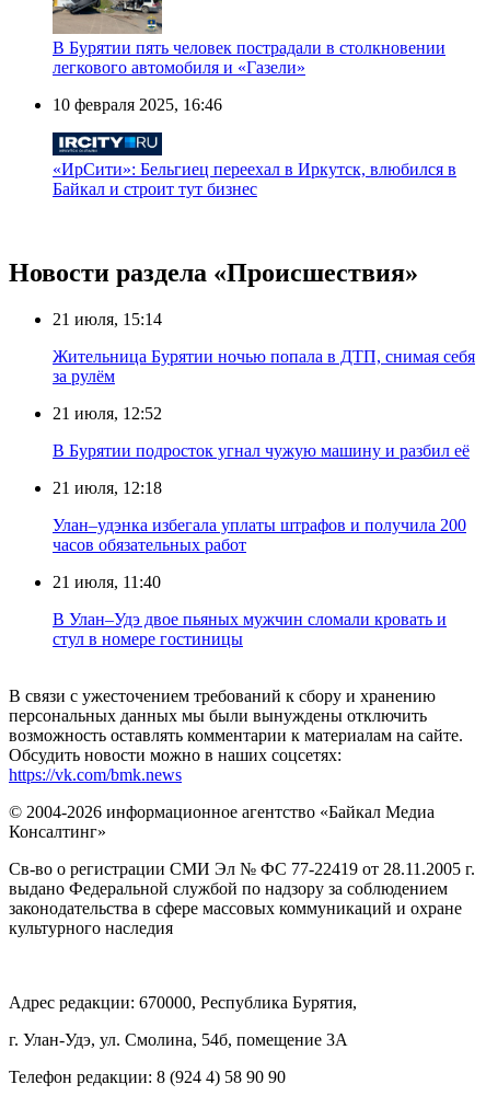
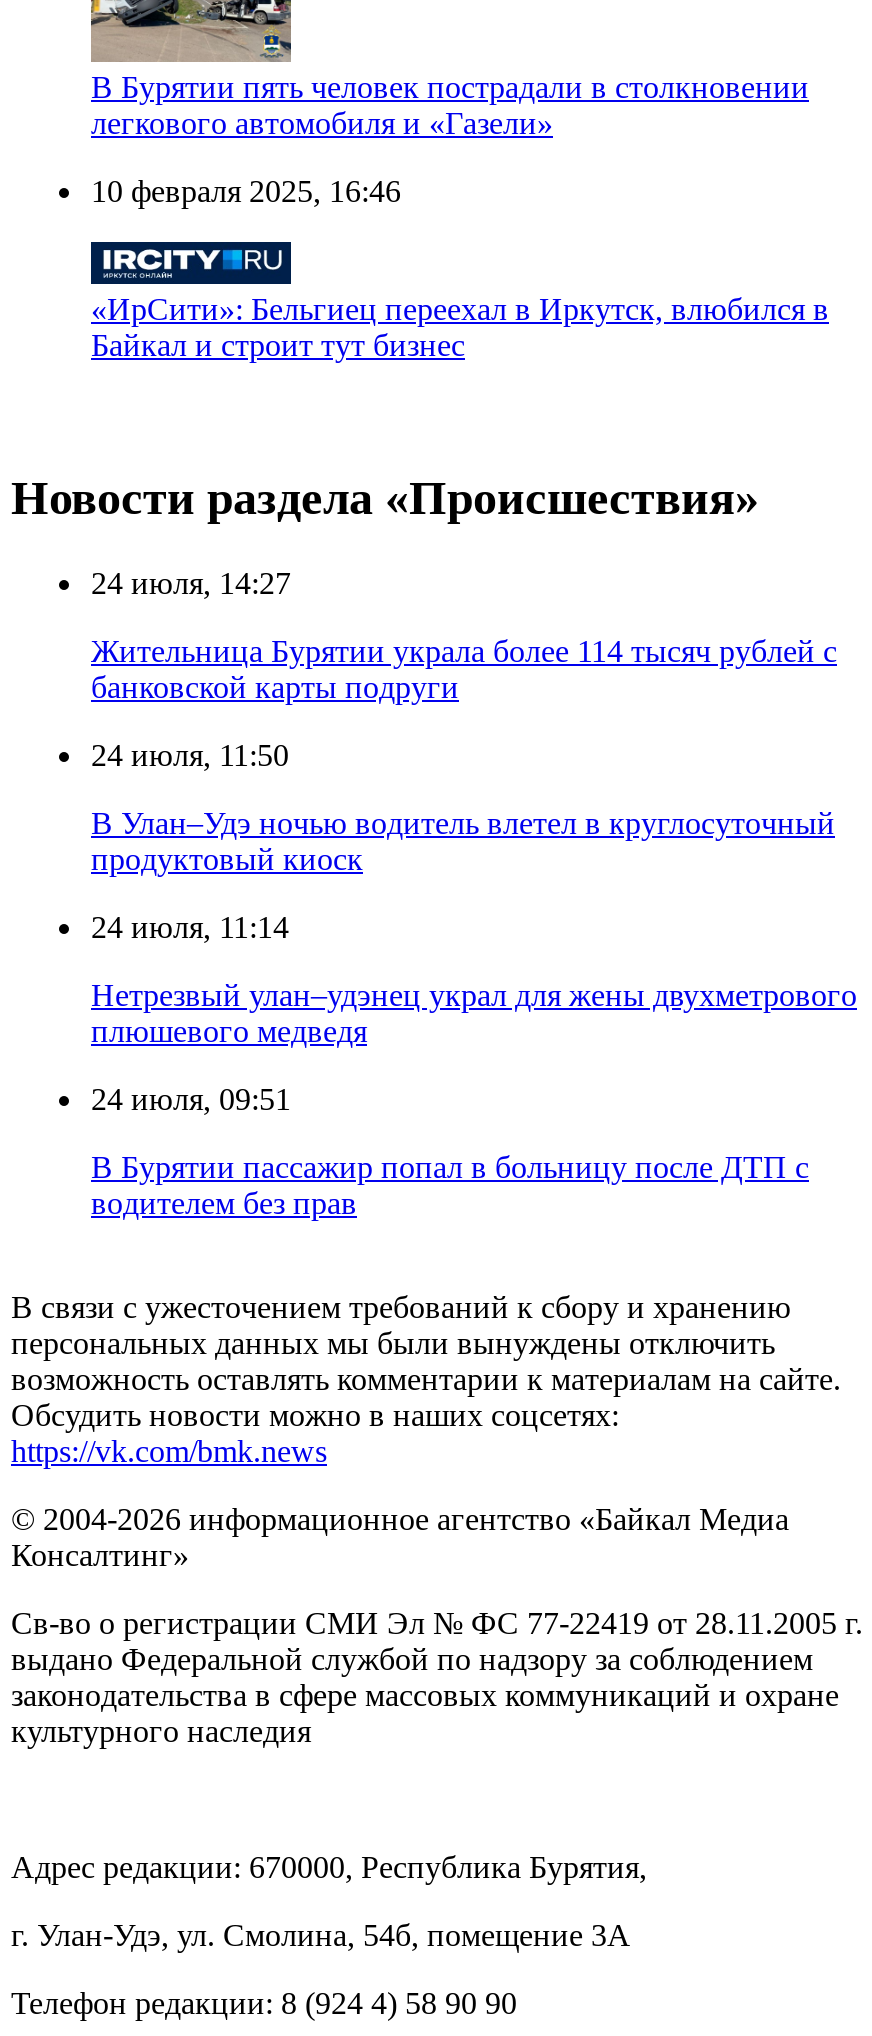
- 21 июля, 15:14
+ 24 июля, 14:27

- Жительница Бурятии ночью попала в ДТП, снимая себя
- за рулём
+ Жительница Бурятии украла более 114 тысяч рублей с
+ банковской карты подруги

- 21 июля, 12:52
+ 24 июля, 11:50

- В Бурятии подросток угнал чужую машину и разбил её
+ В Улан–Удэ ночью водитель влетел в круглосуточный
+ продуктовый киоск

- 21 июля, 12:18
+ 24 июля, 11:14

- Улан–удэнка избегала уплаты штрафов и получила 200
- часов обязательных работ
+ Нетрезвый улан–удэнец украл для жены двухметрового
+ плюшевого медведя

- 21 июля, 11:40
+ 24 июля, 09:51

- В Улан–Удэ двое пьяных мужчин сломали кровать и
- стул в номере гостиницы
+ В Бурятии пассажир попал в больницу после ДТП с
+ водителем без прав
